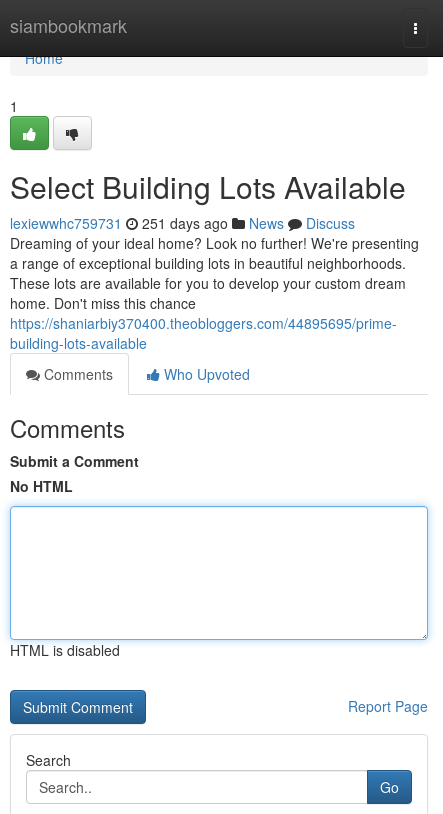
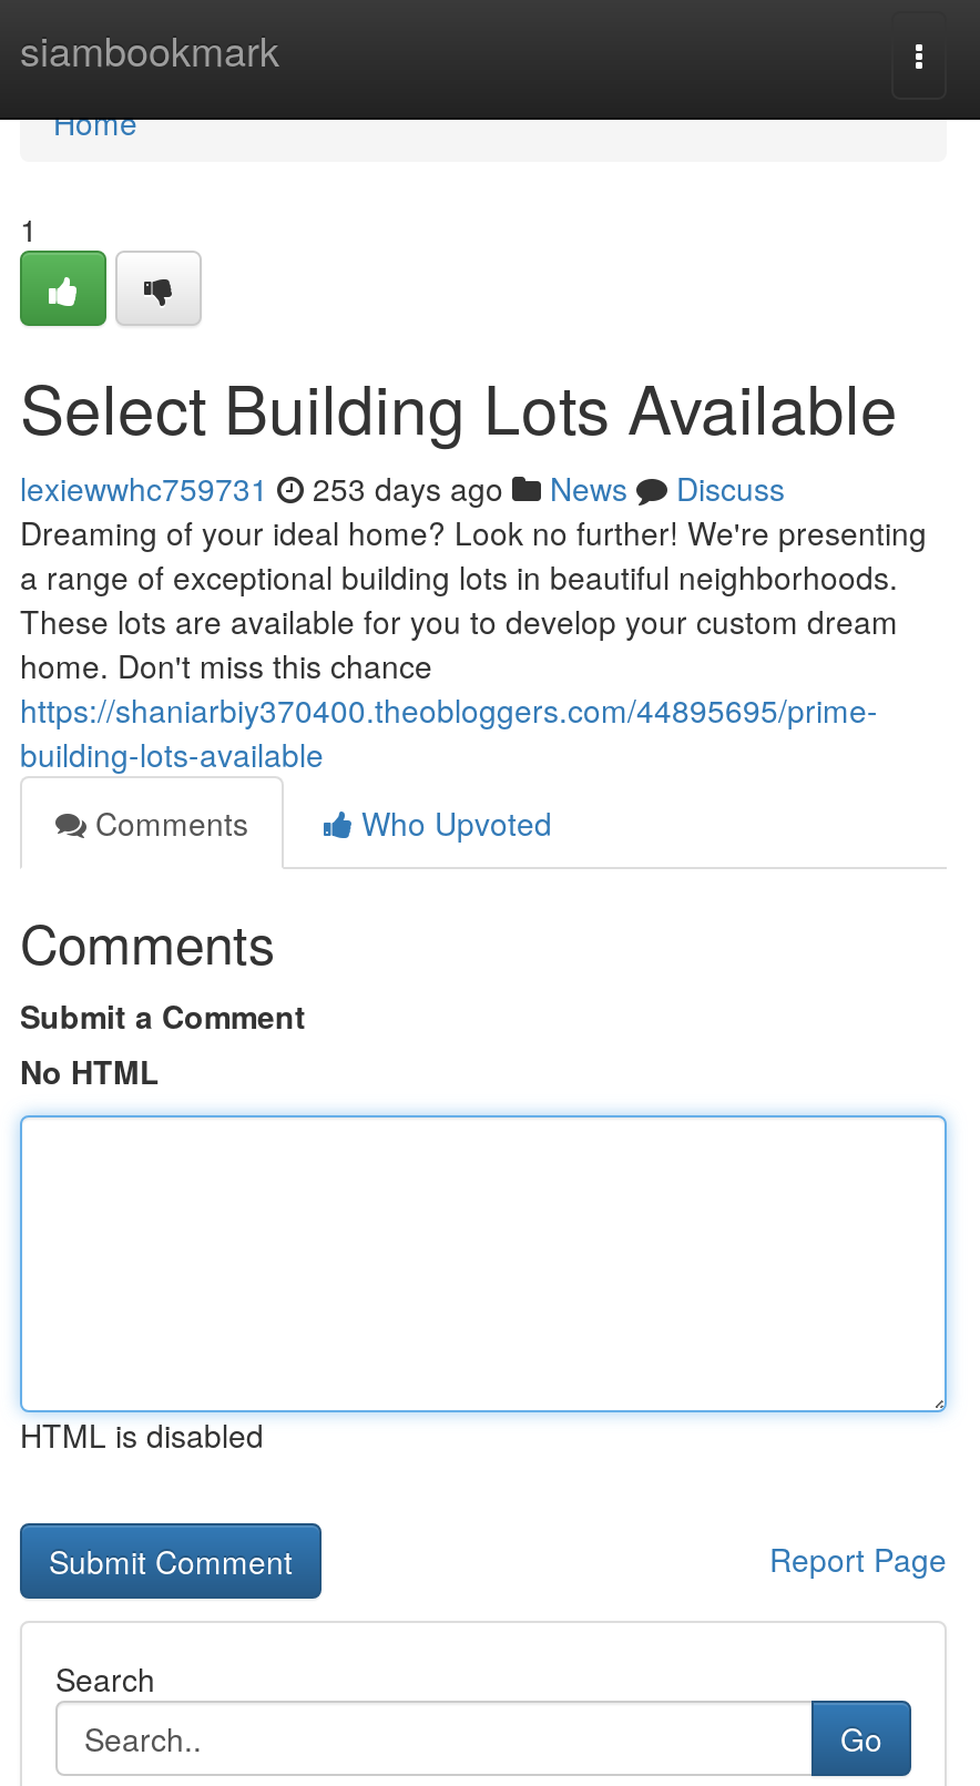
- lexiewwhc759731 251 days ago News Discuss
+ lexiewwhc759731 253 days ago News Discuss
